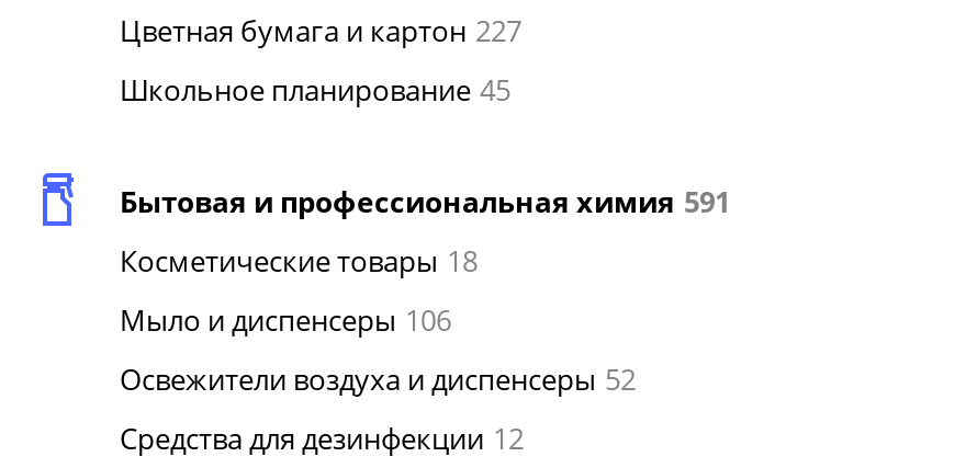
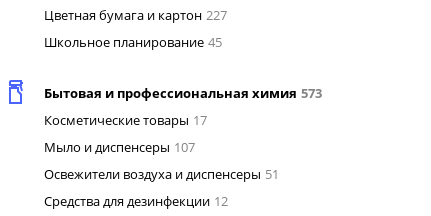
- Бытовая и профессиональная химия 591
+ Бытовая и профессиональная химия 573

- Косметические товары 18
+ Косметические товары 17

- Мыло и диспенсеры 106
+ Мыло и диспенсеры 107

- Освежители воздуха и диспенсеры 52
+ Освежители воздуха и диспенсеры 51
